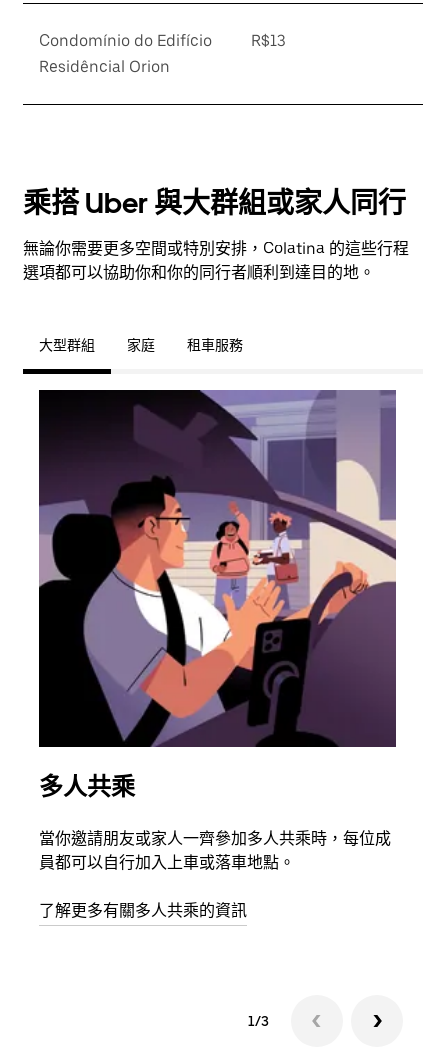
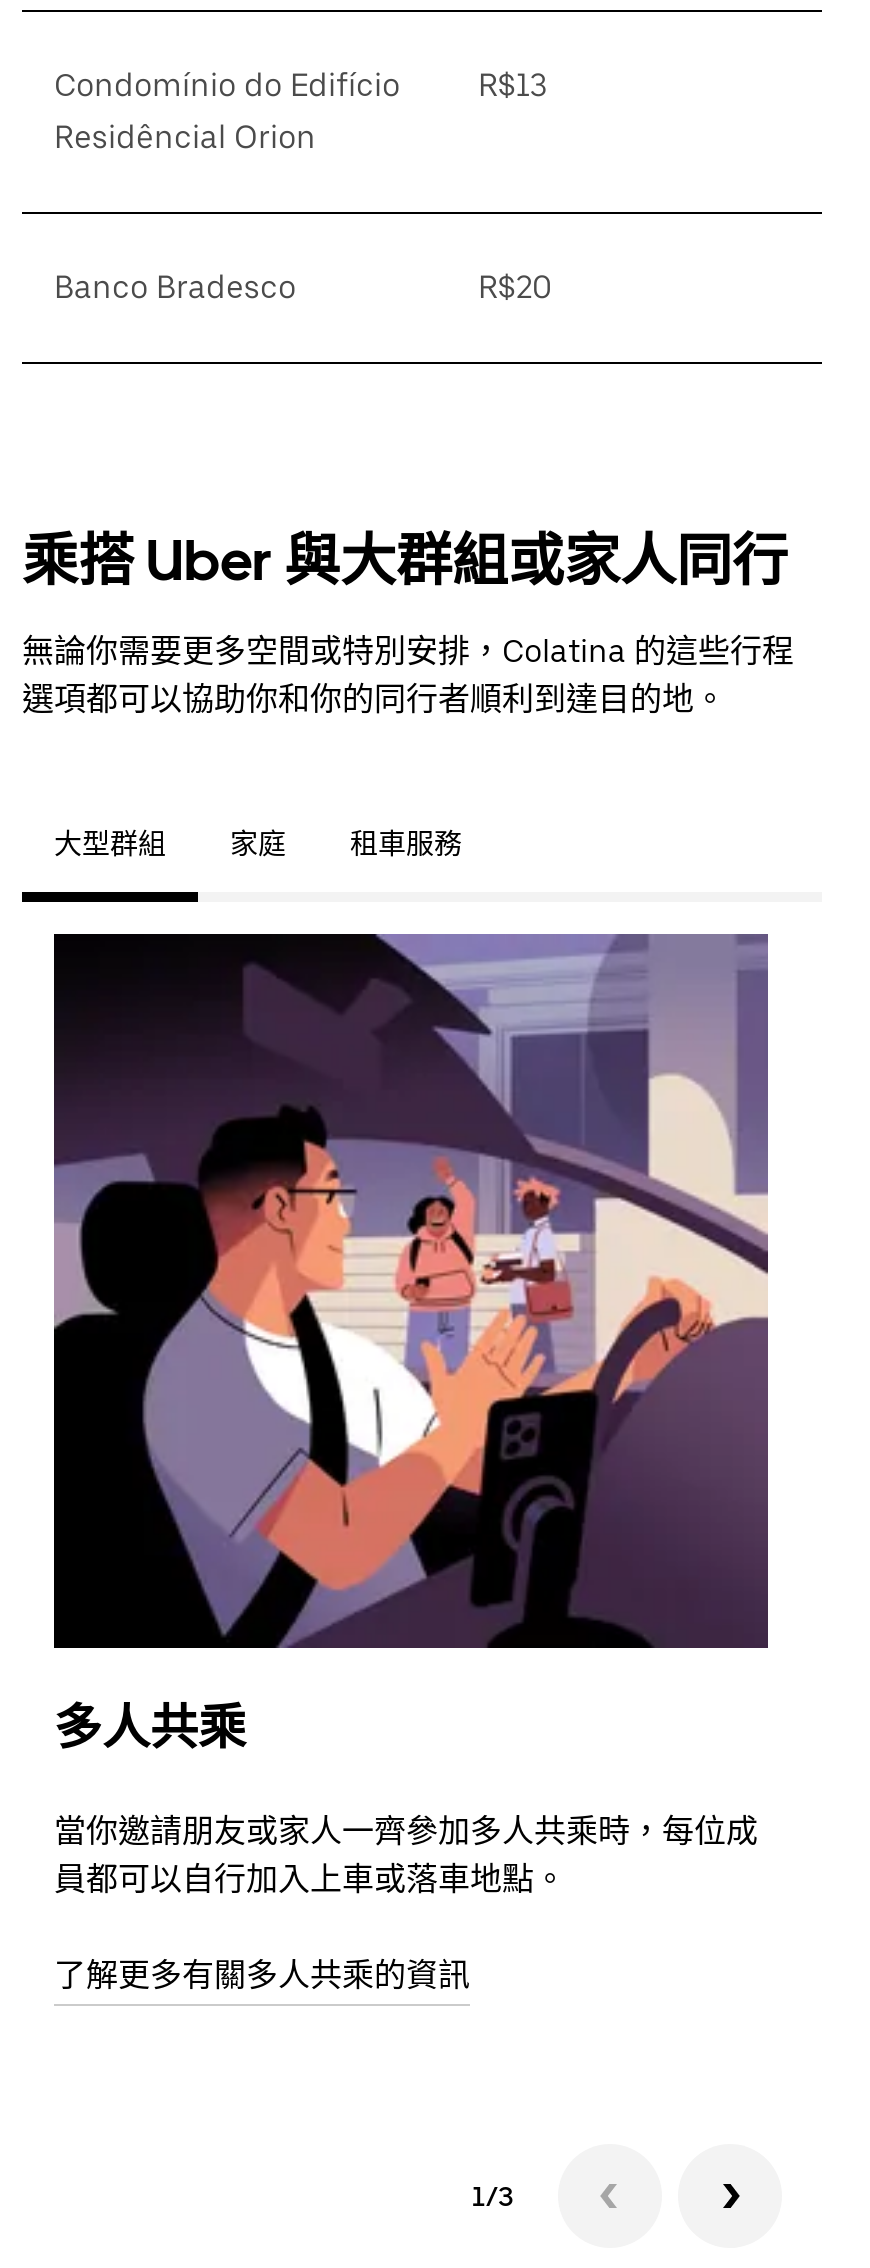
+ Banco Bradesco
+ R$20
